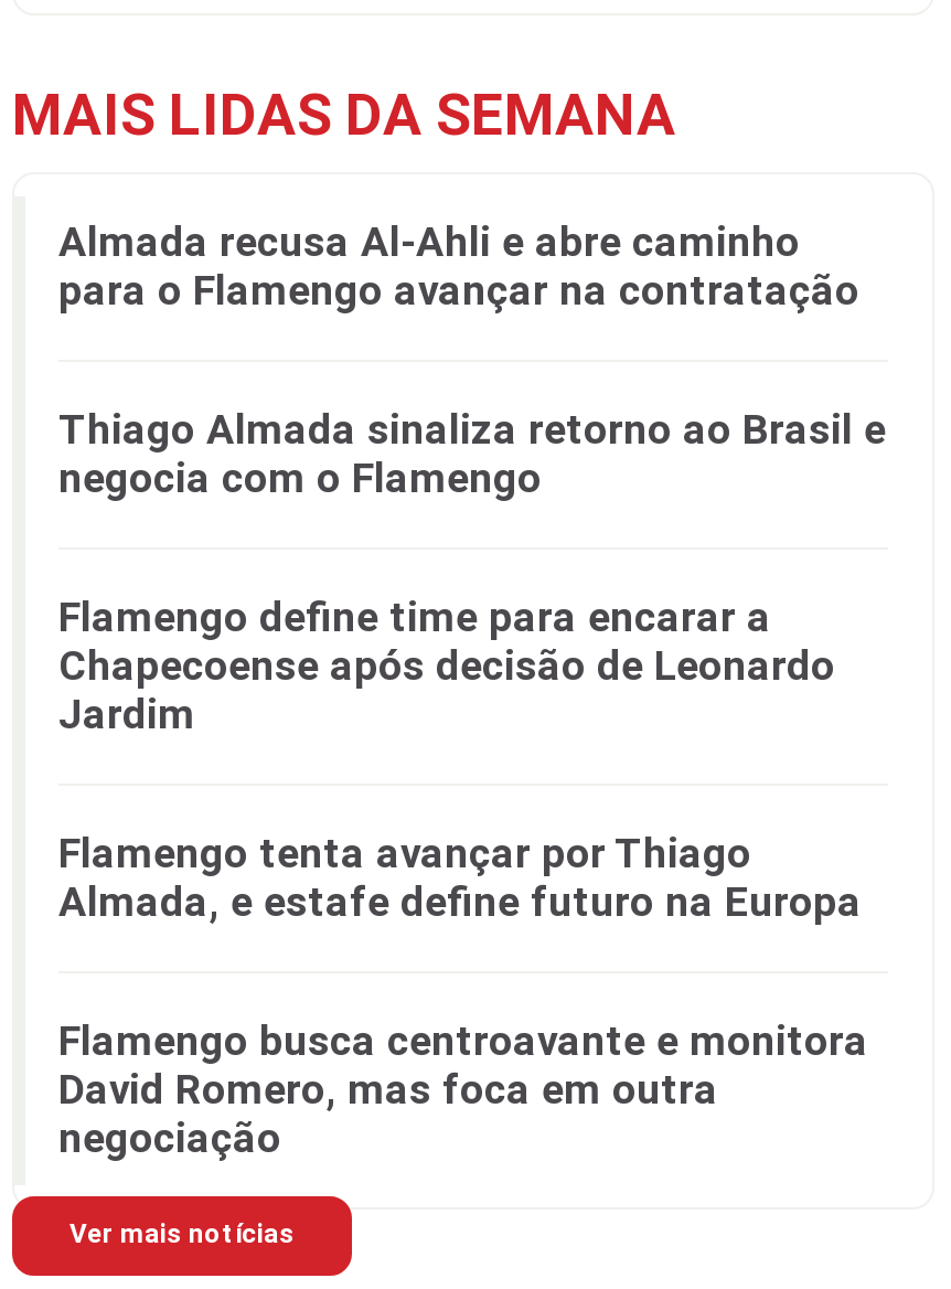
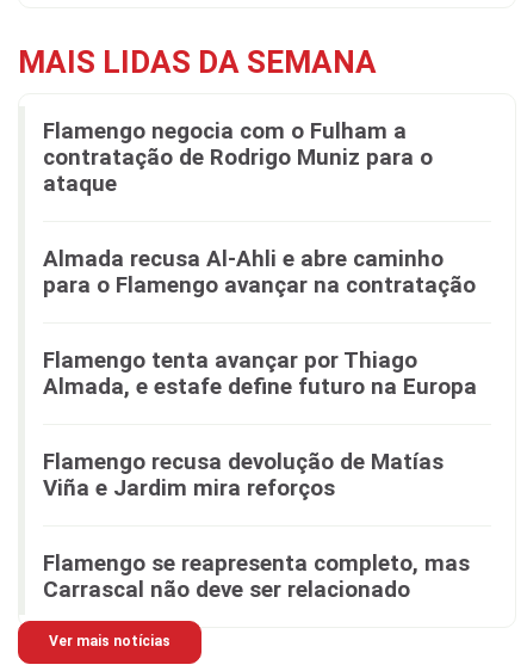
+ Flamengo negocia com o Fulham a
+ contratação de Rodrigo Muniz para o
+ ataque

moved down: Almada recusa Al-Ahli e abre caminho | para o Flamengo avançar na contratação

- Thiago Almada sinaliza retorno ao Brasil e
- negocia com o Flamengo
- Flamengo define time para encarar a
- Chapecoense após decisão de Leonardo
- Jardim

moved up: Flamengo tenta avançar por Thiago | Almada, e estafe define futuro na Europa

- Flamengo busca centroavante e monitora
- David Romero, mas foca em outra
- negociação
+ Flamengo recusa devolução de Matías
+ Viña e Jardim mira reforços
+ Flamengo se reapresenta completo, mas
+ Carrascal não deve ser relacionado
